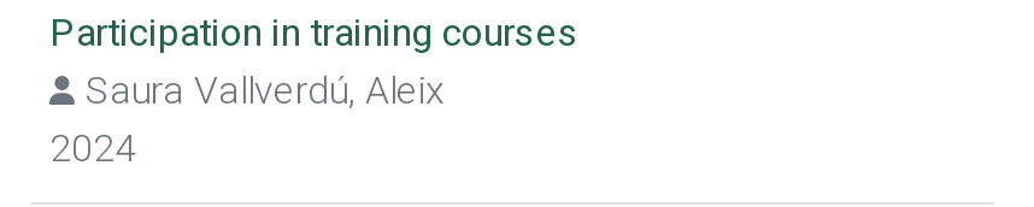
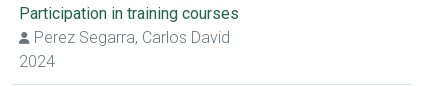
- Saura Vallverdú, Aleix
+ Perez Segarra, Carlos David
